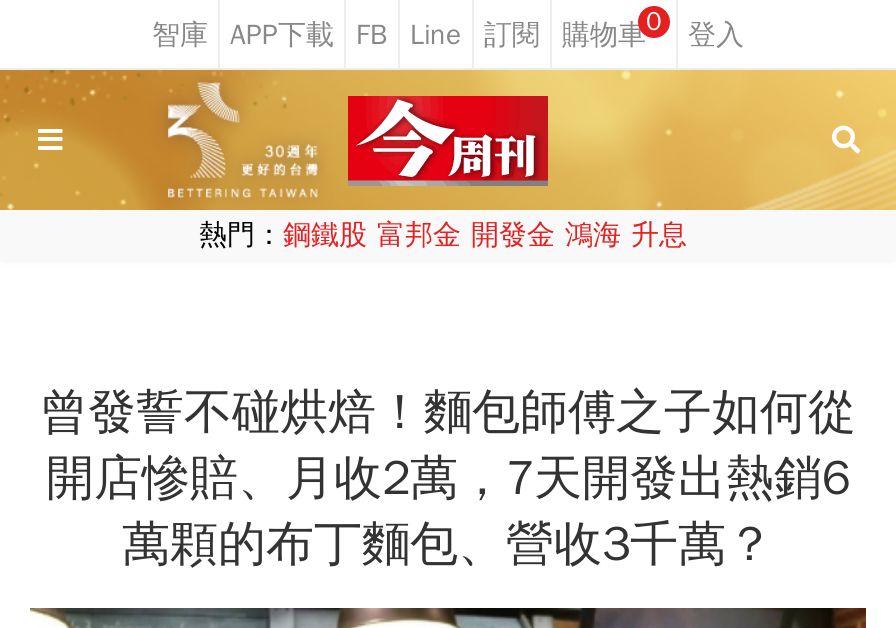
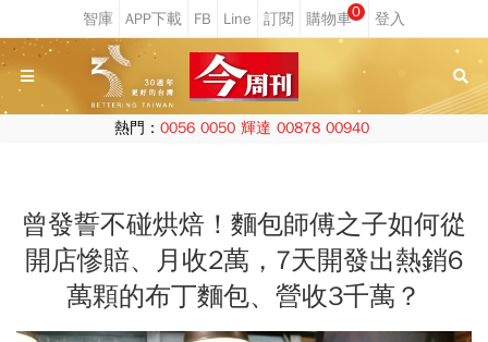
- 熱門：鋼鐵股 富邦金 開發金 鴻海 升息
+ 熱門：0056 0050 輝達 00878 00940
